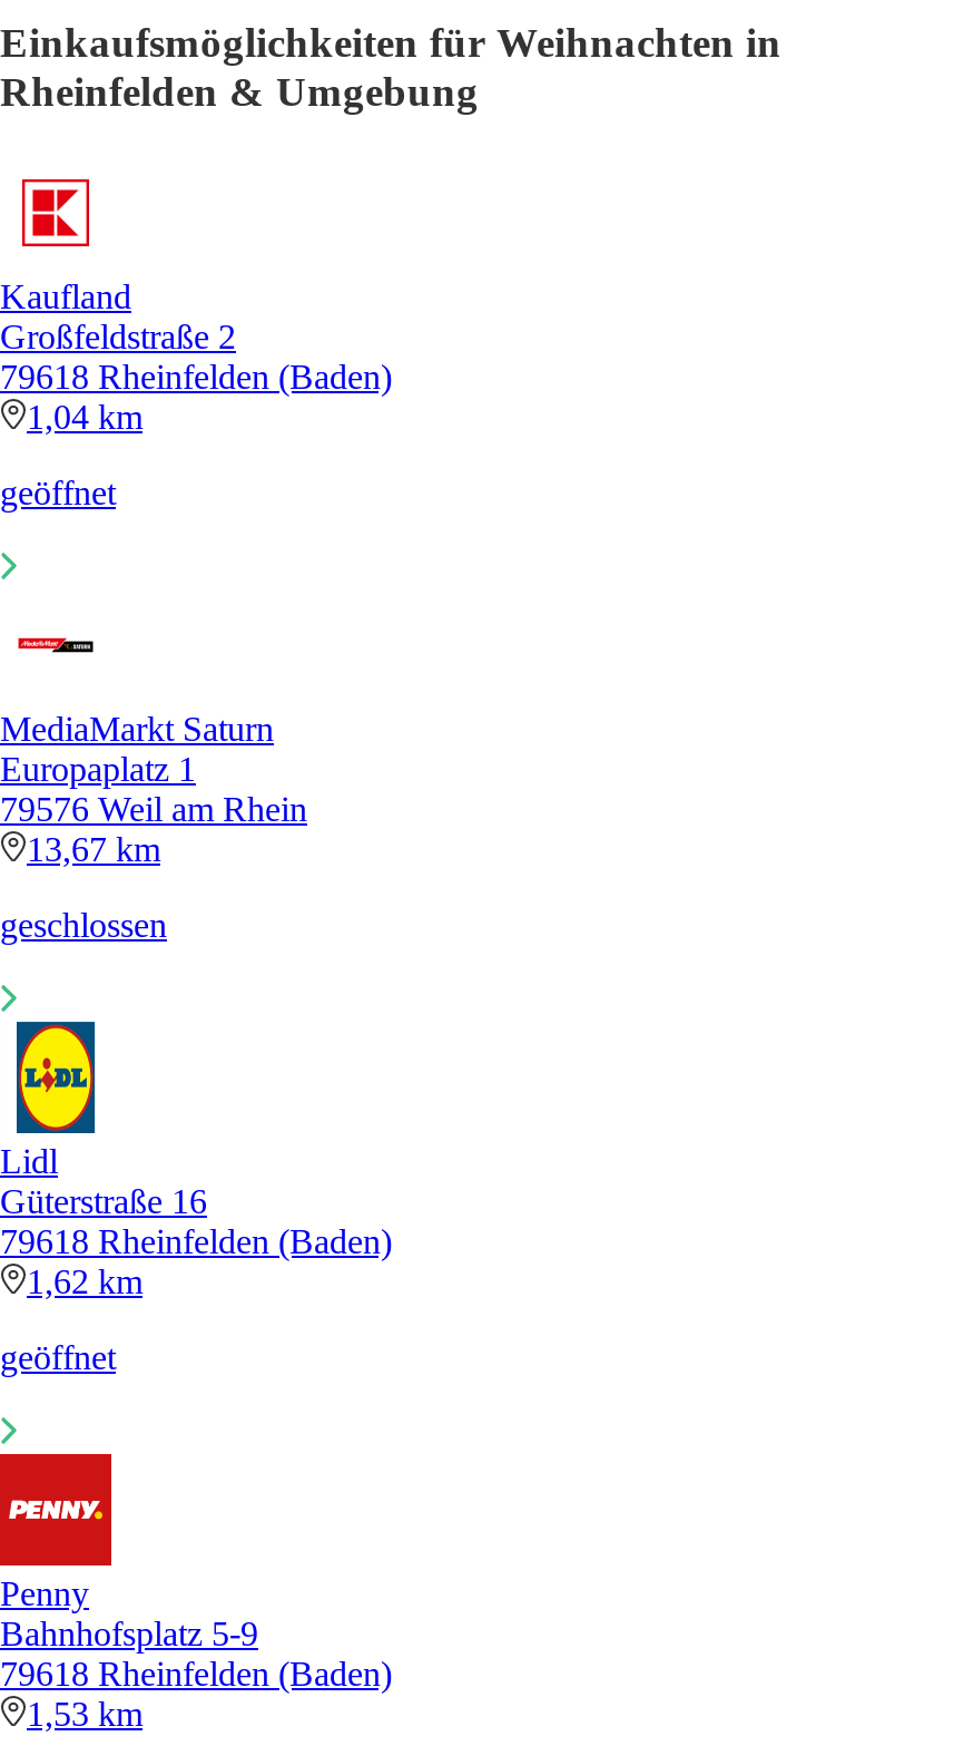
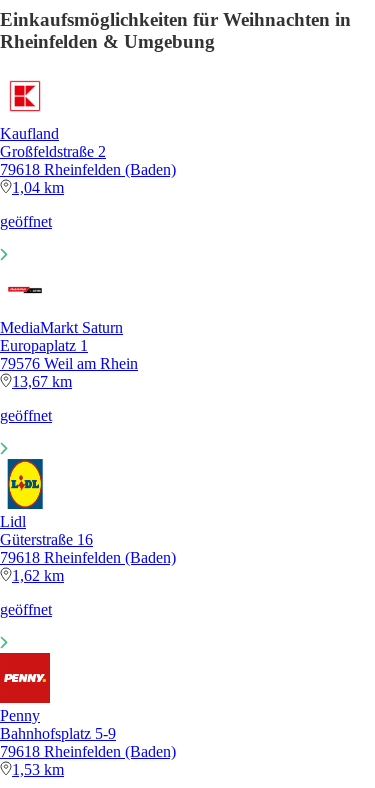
- geschlossen
+ geöffnet
